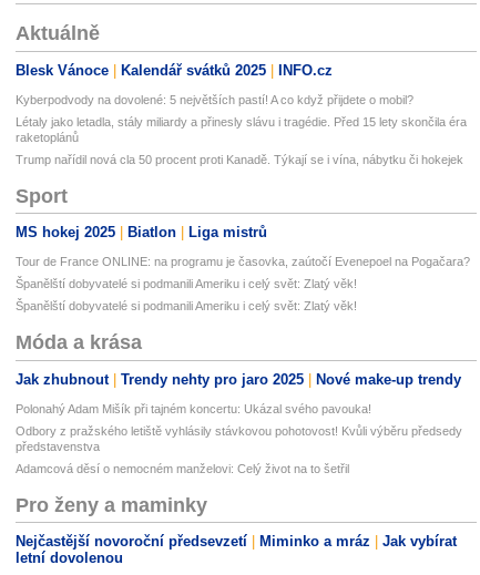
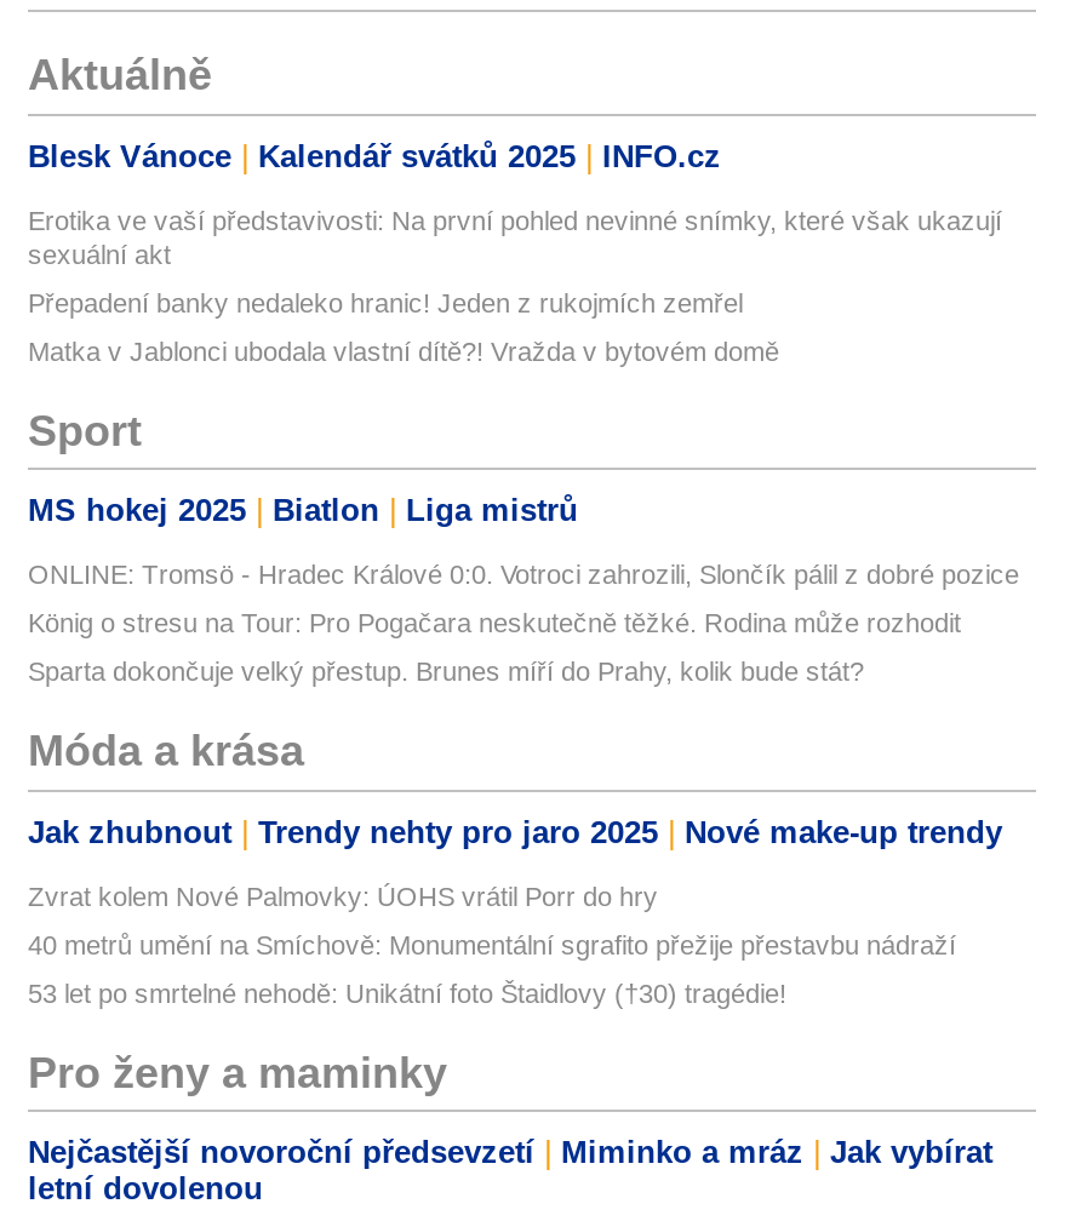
- Kyberpodvody na dovolené: 5 největších pastí! A co když přijdete o mobil?
+ Erotika ve vaší představivosti: Na první pohled nevinné snímky, které však ukazují
+ sexuální akt

- Létaly jako letadla, stály miliardy a přinesly slávu i tragédie. Před 15 lety skončila éra
- raketoplánů
+ Přepadení banky nedaleko hranic! Jeden z rukojmích zemřel

- Trump nařídil nová cla 50 procent proti Kanadě. Týkají se i vína, nábytku či hokejek
+ Matka v Jablonci ubodala vlastní dítě?! Vražda v bytovém domě

- Tour de France ONLINE: na programu je časovka, zaútočí Evenepoel na Pogačara?
+ ONLINE: Tromsö - Hradec Králové 0:0. Votroci zahrozili, Slončík pálil z dobré pozice

- Španělští dobyvatelé si podmanili Ameriku i celý svět: Zlatý věk!
+ König o stresu na Tour: Pro Pogačara neskutečně těžké. Rodina může rozhodit

- Španělští dobyvatelé si podmanili Ameriku i celý svět: Zlatý věk!
+ Sparta dokončuje velký přestup. Brunes míří do Prahy, kolik bude stát?

- Polonahý Adam Mišík při tajném koncertu: Ukázal svého pavouka!
+ Zvrat kolem Nové Palmovky: ÚOHS vrátil Porr do hry

- Odbory z pražského letiště vyhlásily stávkovou pohotovost! Kvůli výběru předsedy
- představenstva
+ 40 metrů umění na Smíchově: Monumentální sgrafito přežije přestavbu nádraží

- Adamcová děsí o nemocném manželovi: Celý život na to šetřil
+ 53 let po smrtelné nehodě: Unikátní foto Štaidlovy (†30) tragédie!
